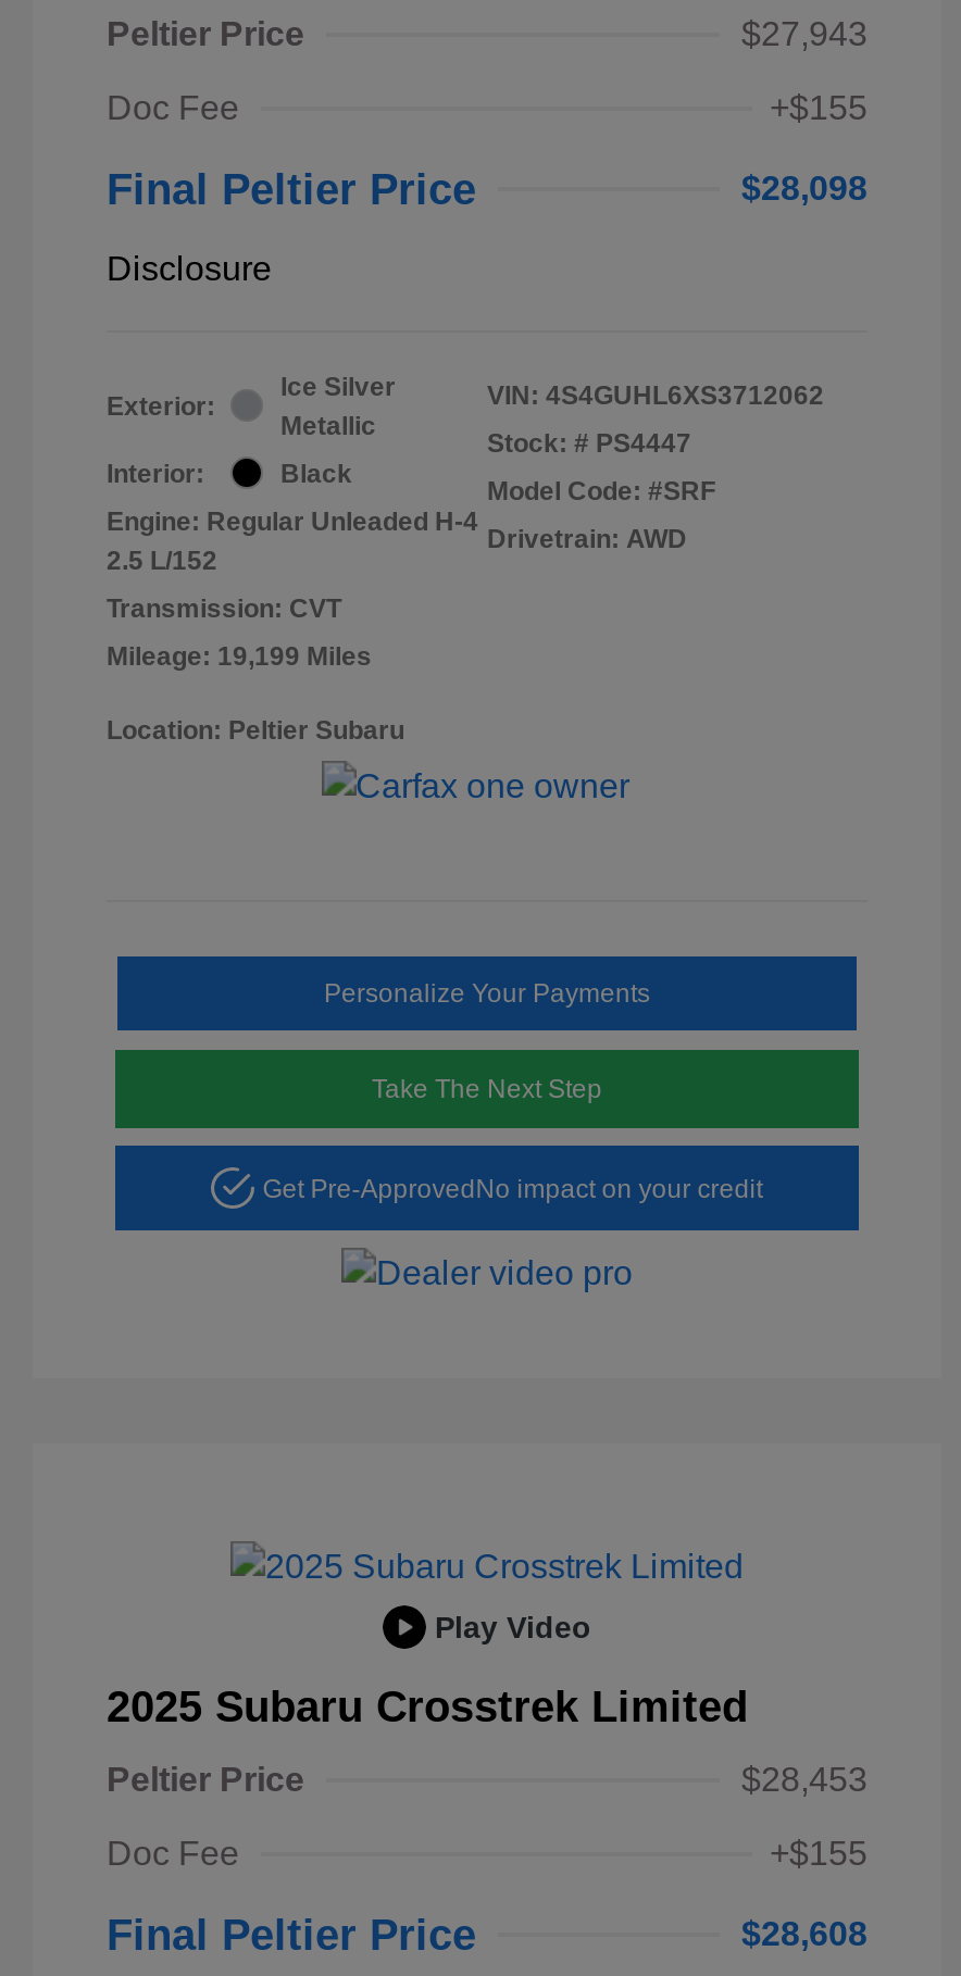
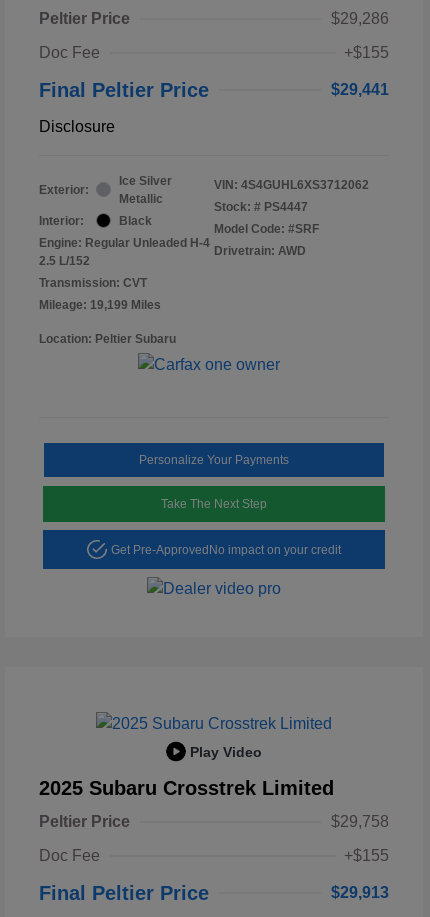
- $27,943
+ $29,286

- $28,098
+ $29,441

- $28,453
+ $29,758

- $28,608
+ $29,913
